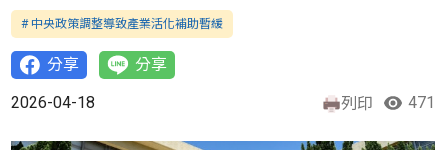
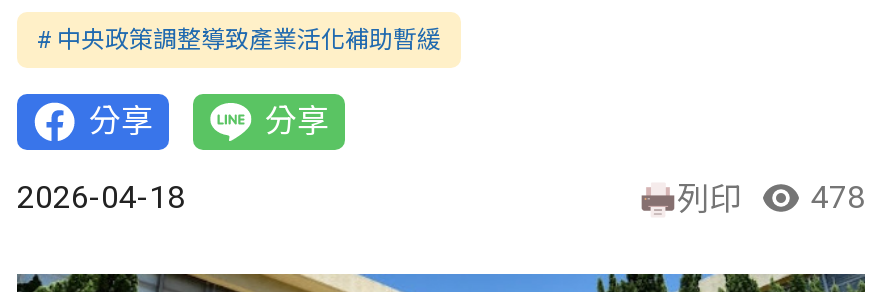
- 列印 471
+ 列印 478
